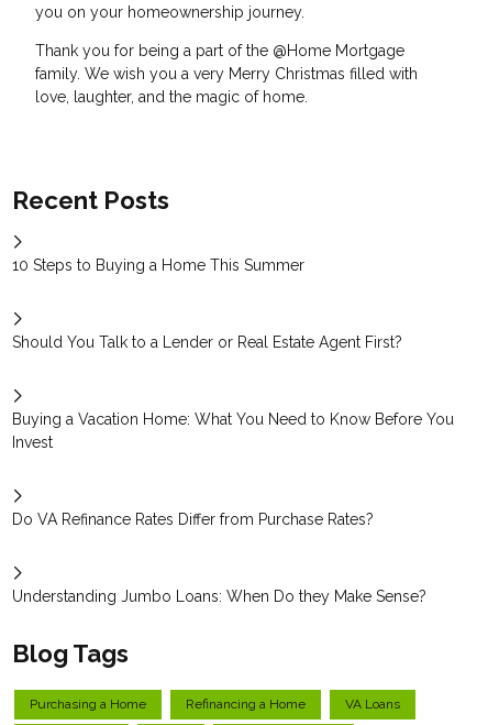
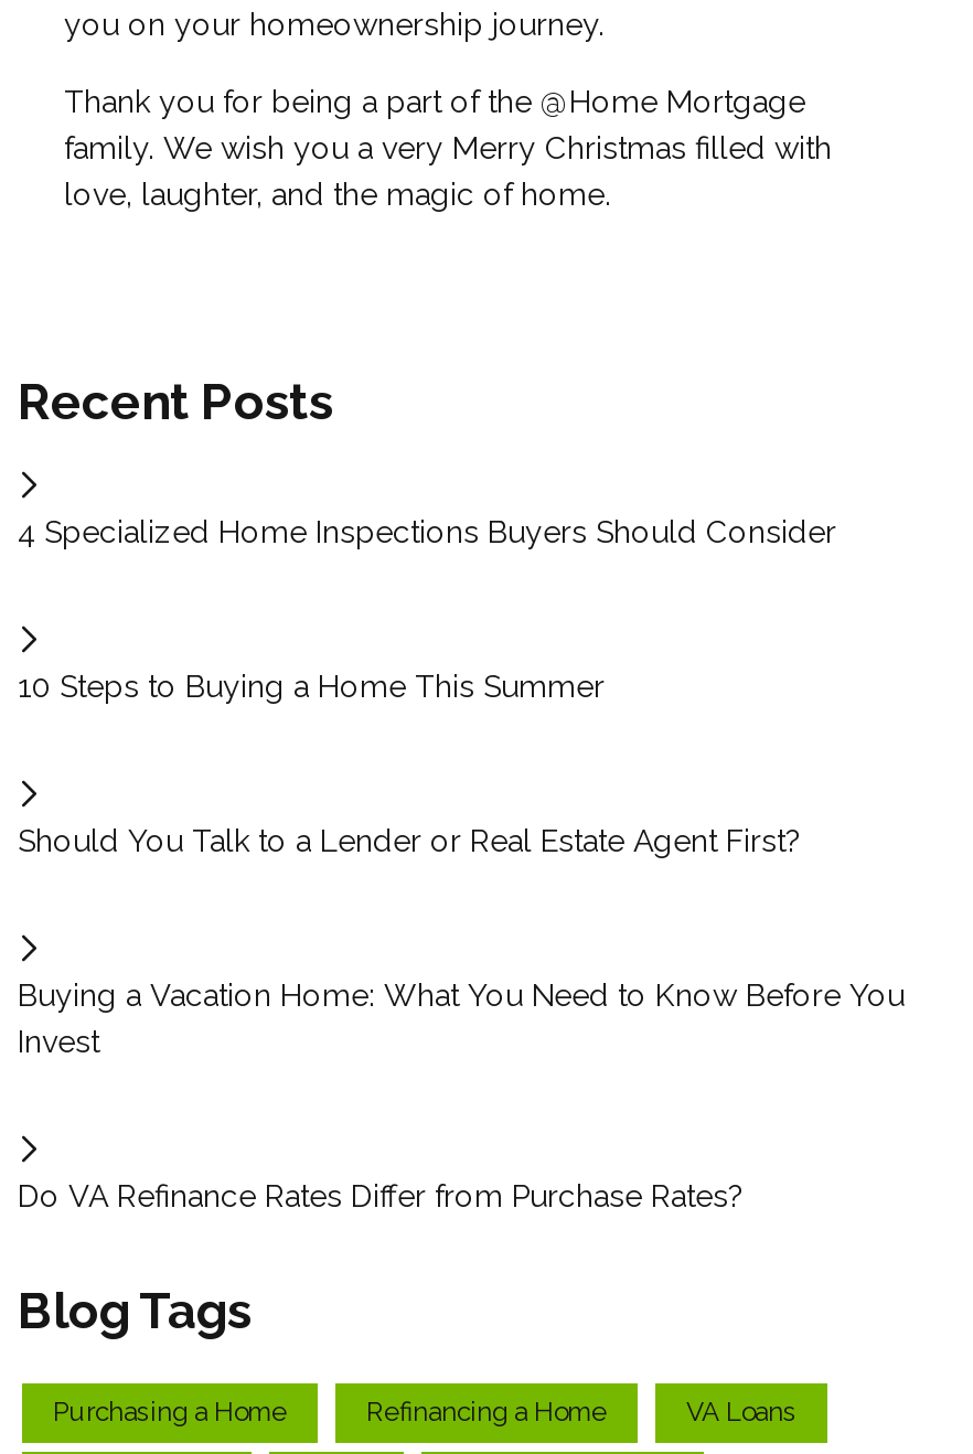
+ 4 Specialized Home Inspections Buyers Should Consider

moved down: 10 Steps to Buying a Home This Summer | Should You Talk to a Lender or Real Estate Agent First? | Buying a Vacation Home: What You Need to Know Before You | Invest | Do VA Refinance Rates Differ from Purchase Rates?

- Understanding Jumbo Loans: When Do they Make Sense?
